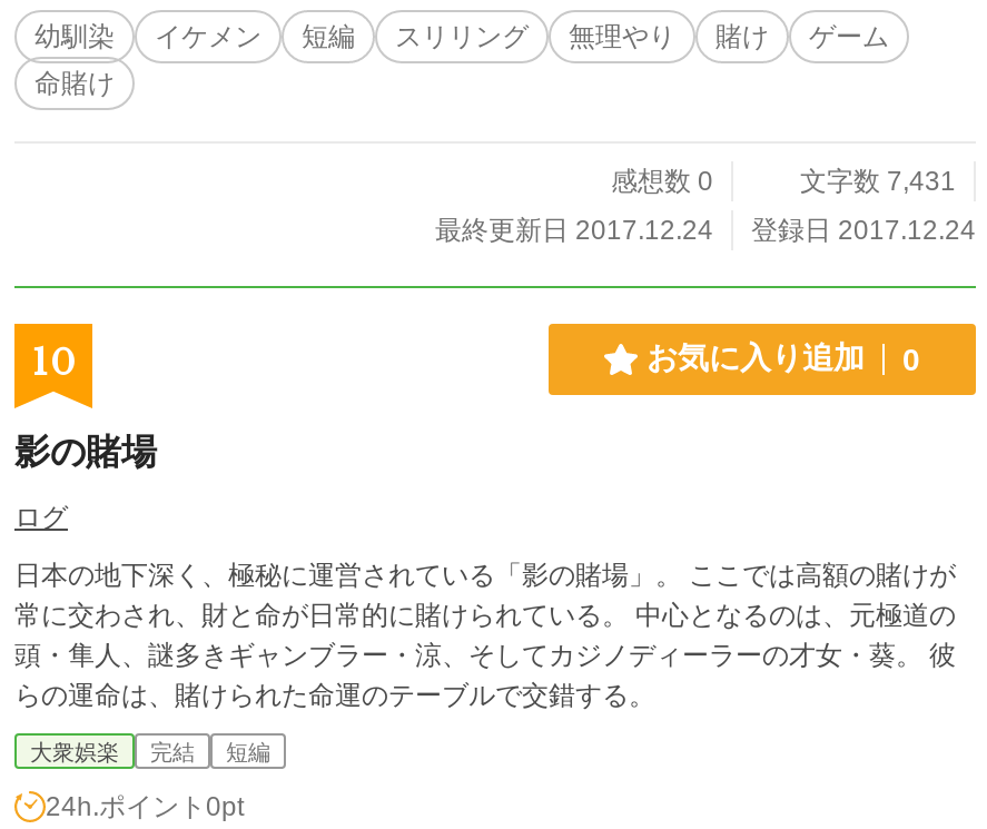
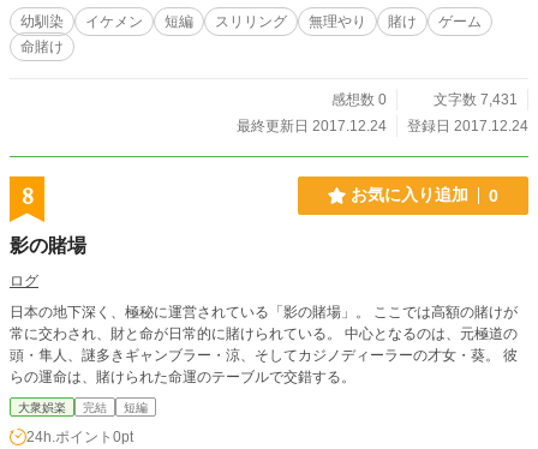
- 10
+ 8
